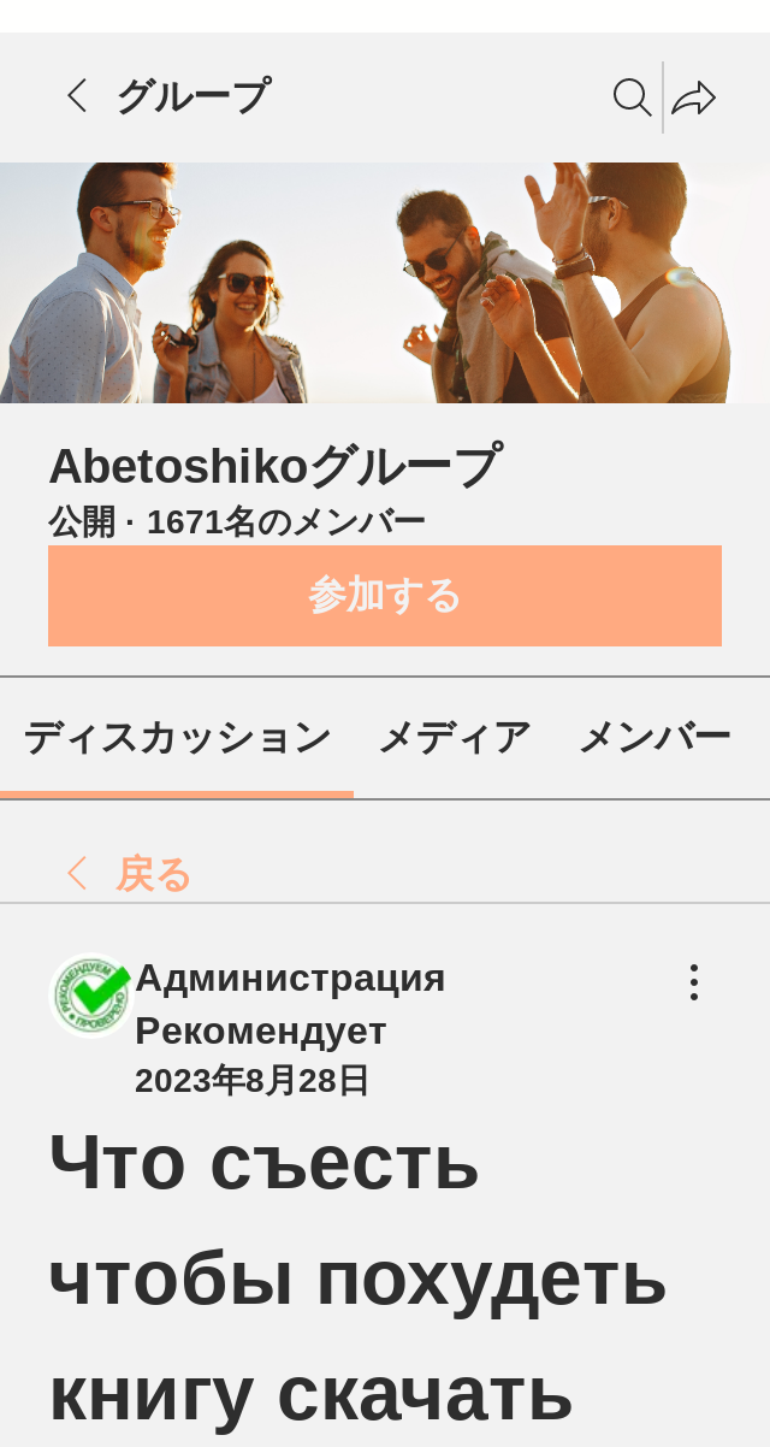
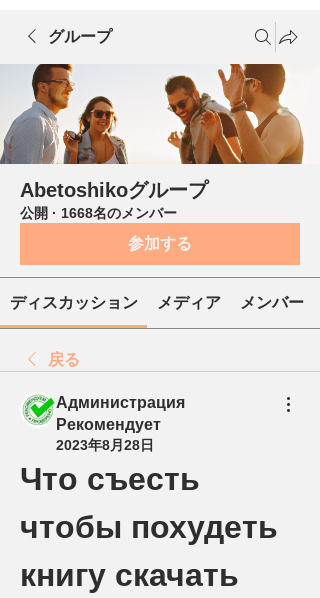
- 公開 · 1671名のメンバー
+ 公開 · 1668名のメンバー
